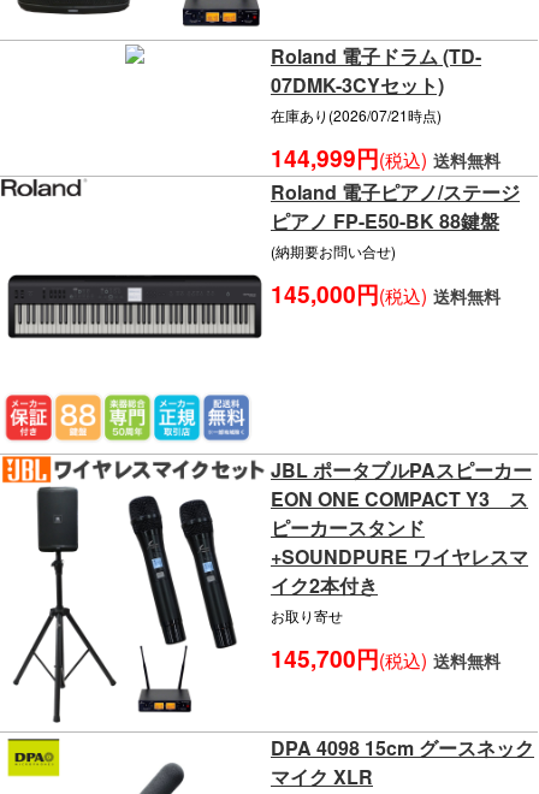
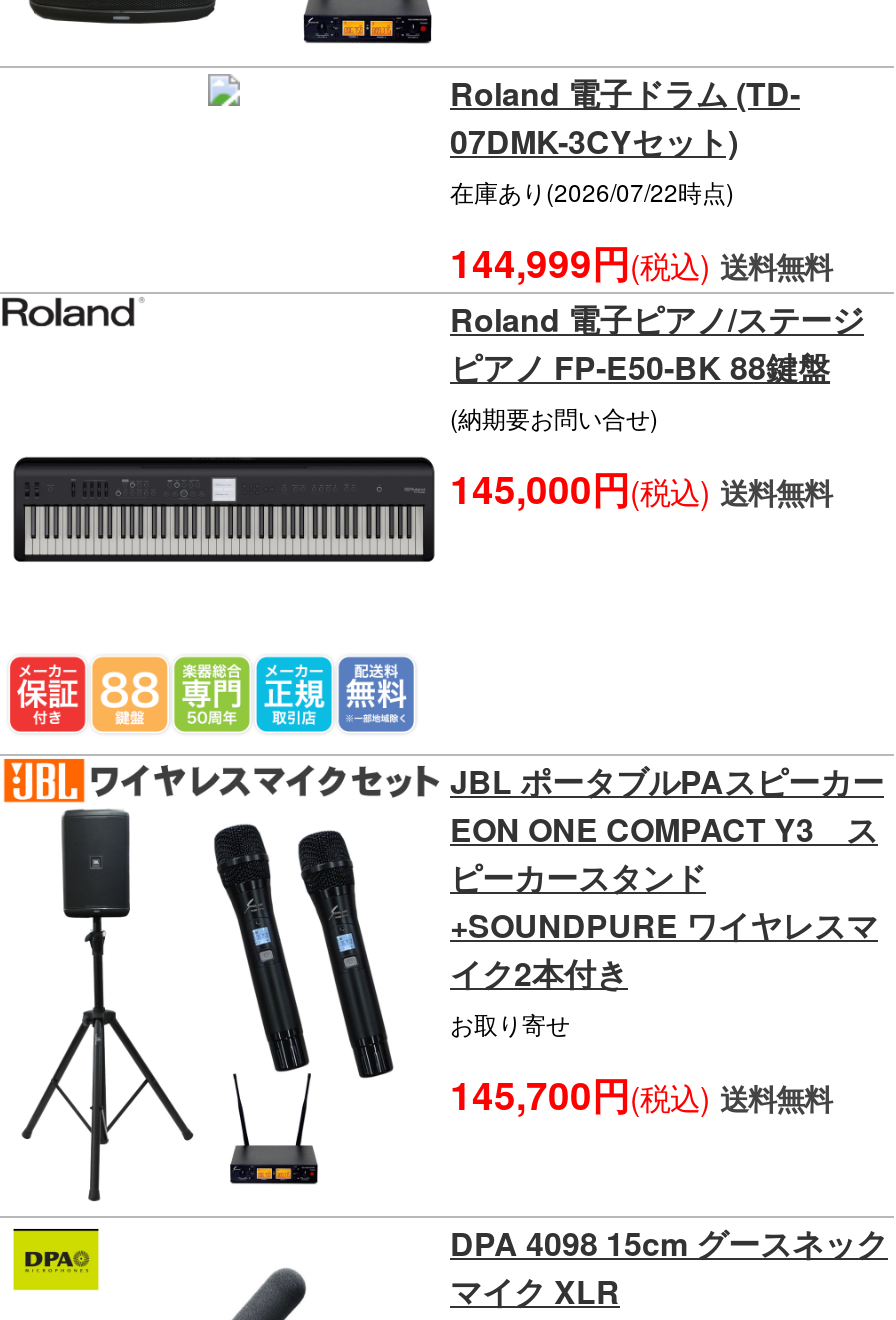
- 在庫あり(2026/07/21時点)
+ 在庫あり(2026/07/22時点)
